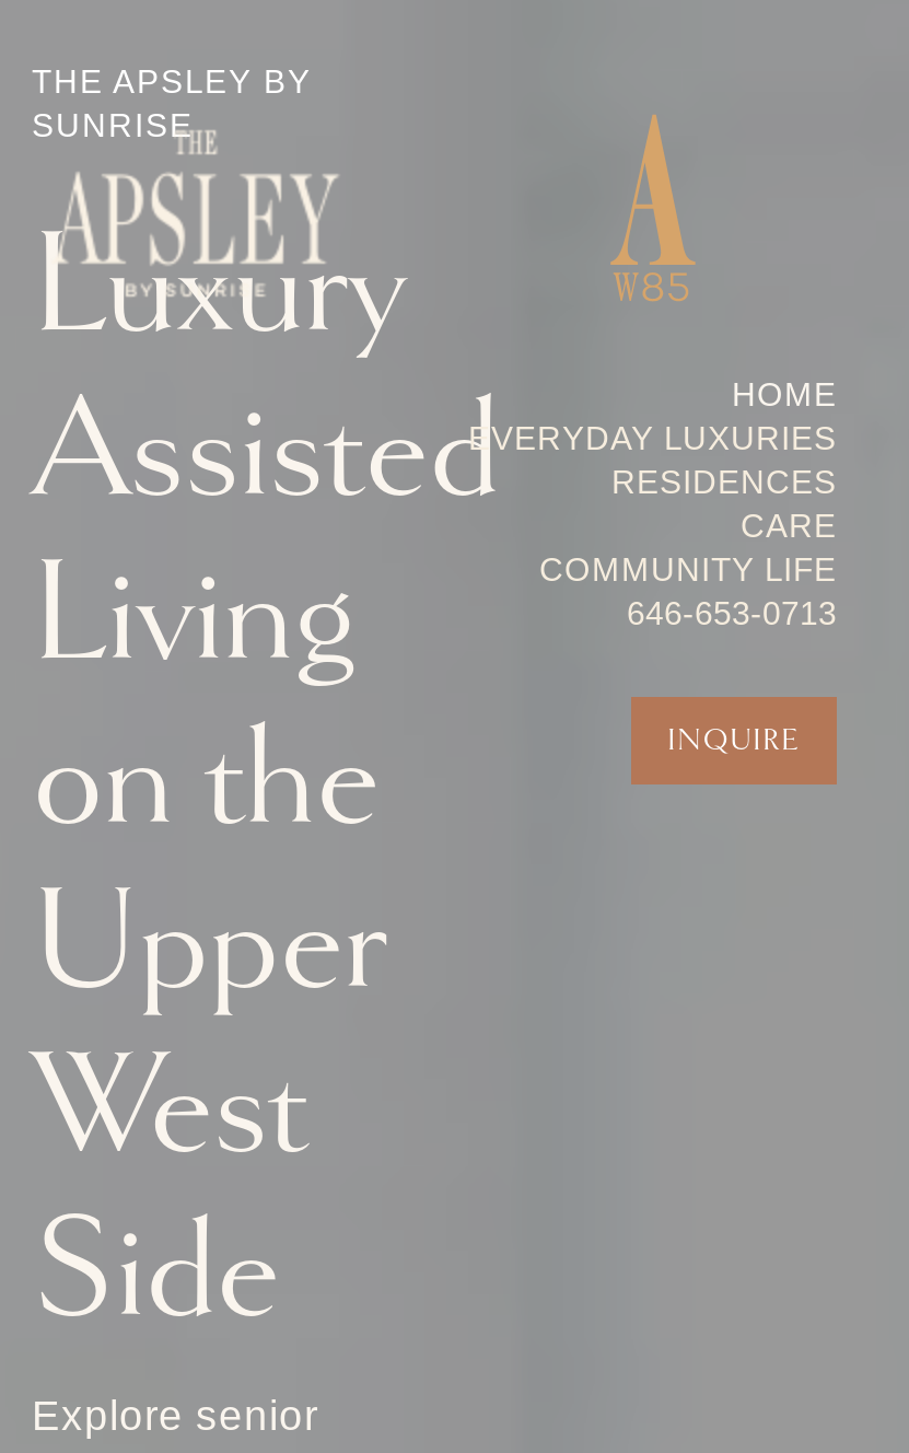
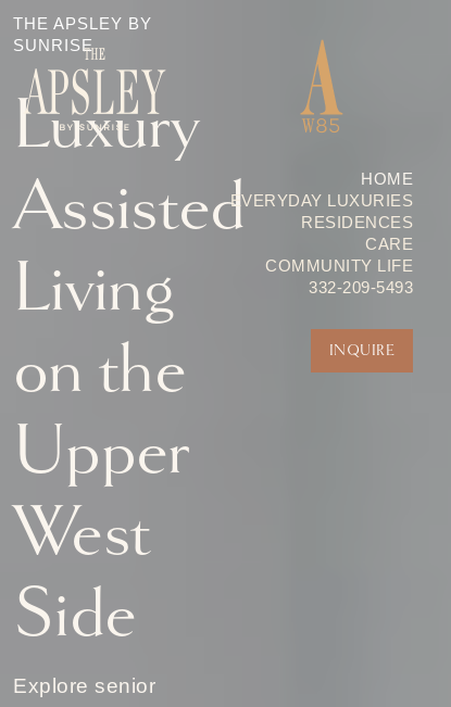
- 646-653-0713
+ 332-209-5493
